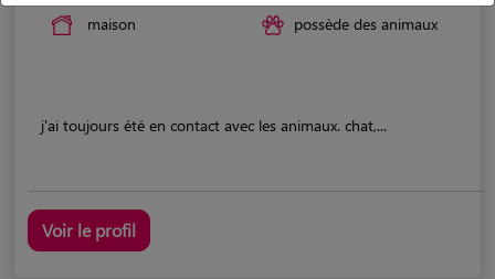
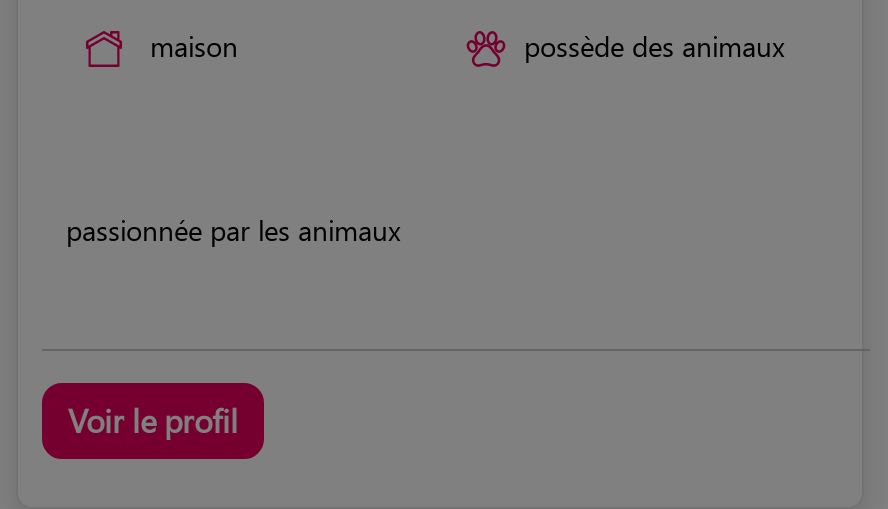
- j'ai toujours été en contact avec les animaux. chat,...
+ passionnée par les animaux
